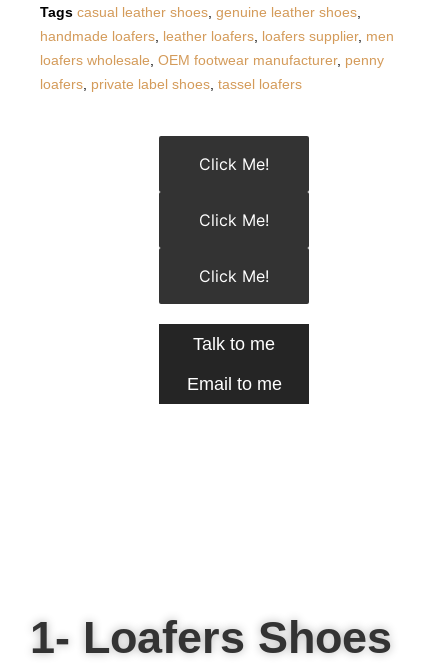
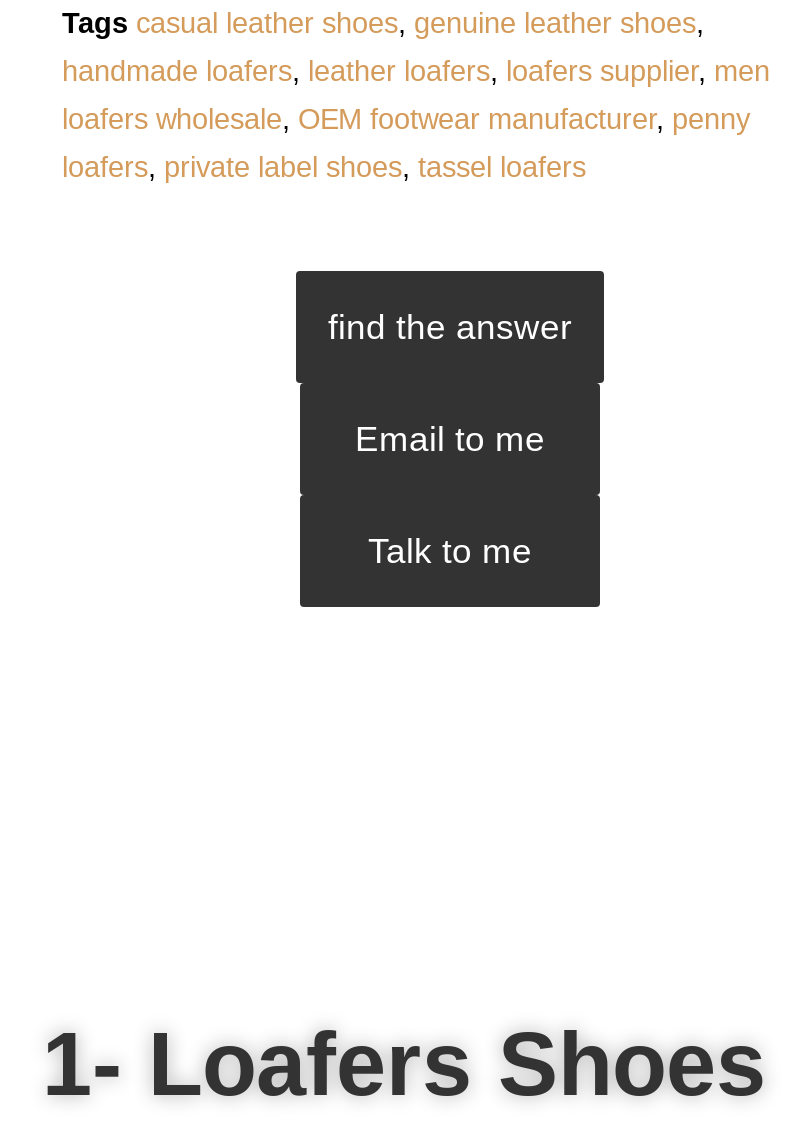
- Click Me!
- Click Me!
- Click Me!
+ find the answer
+ Email to me

- Email to me
